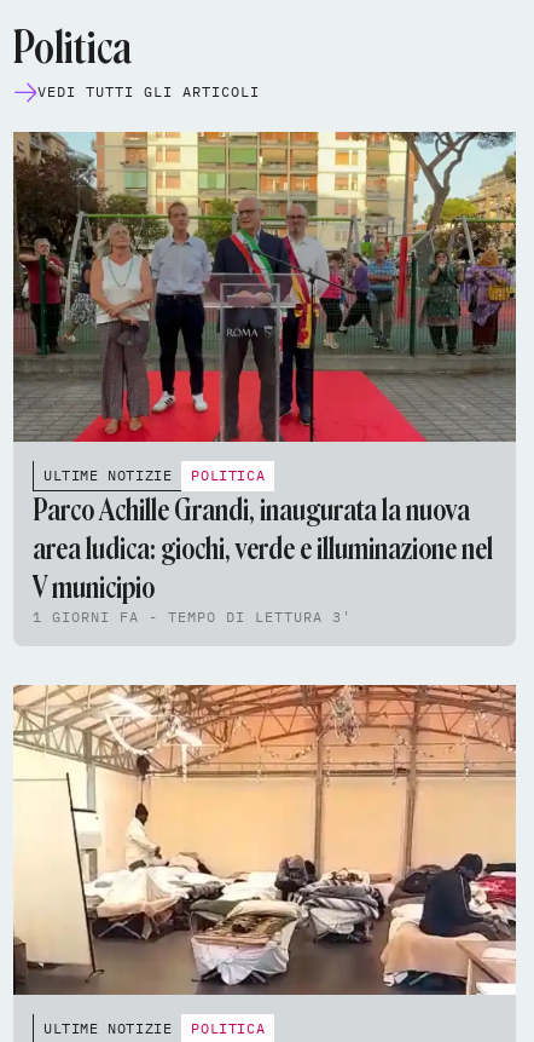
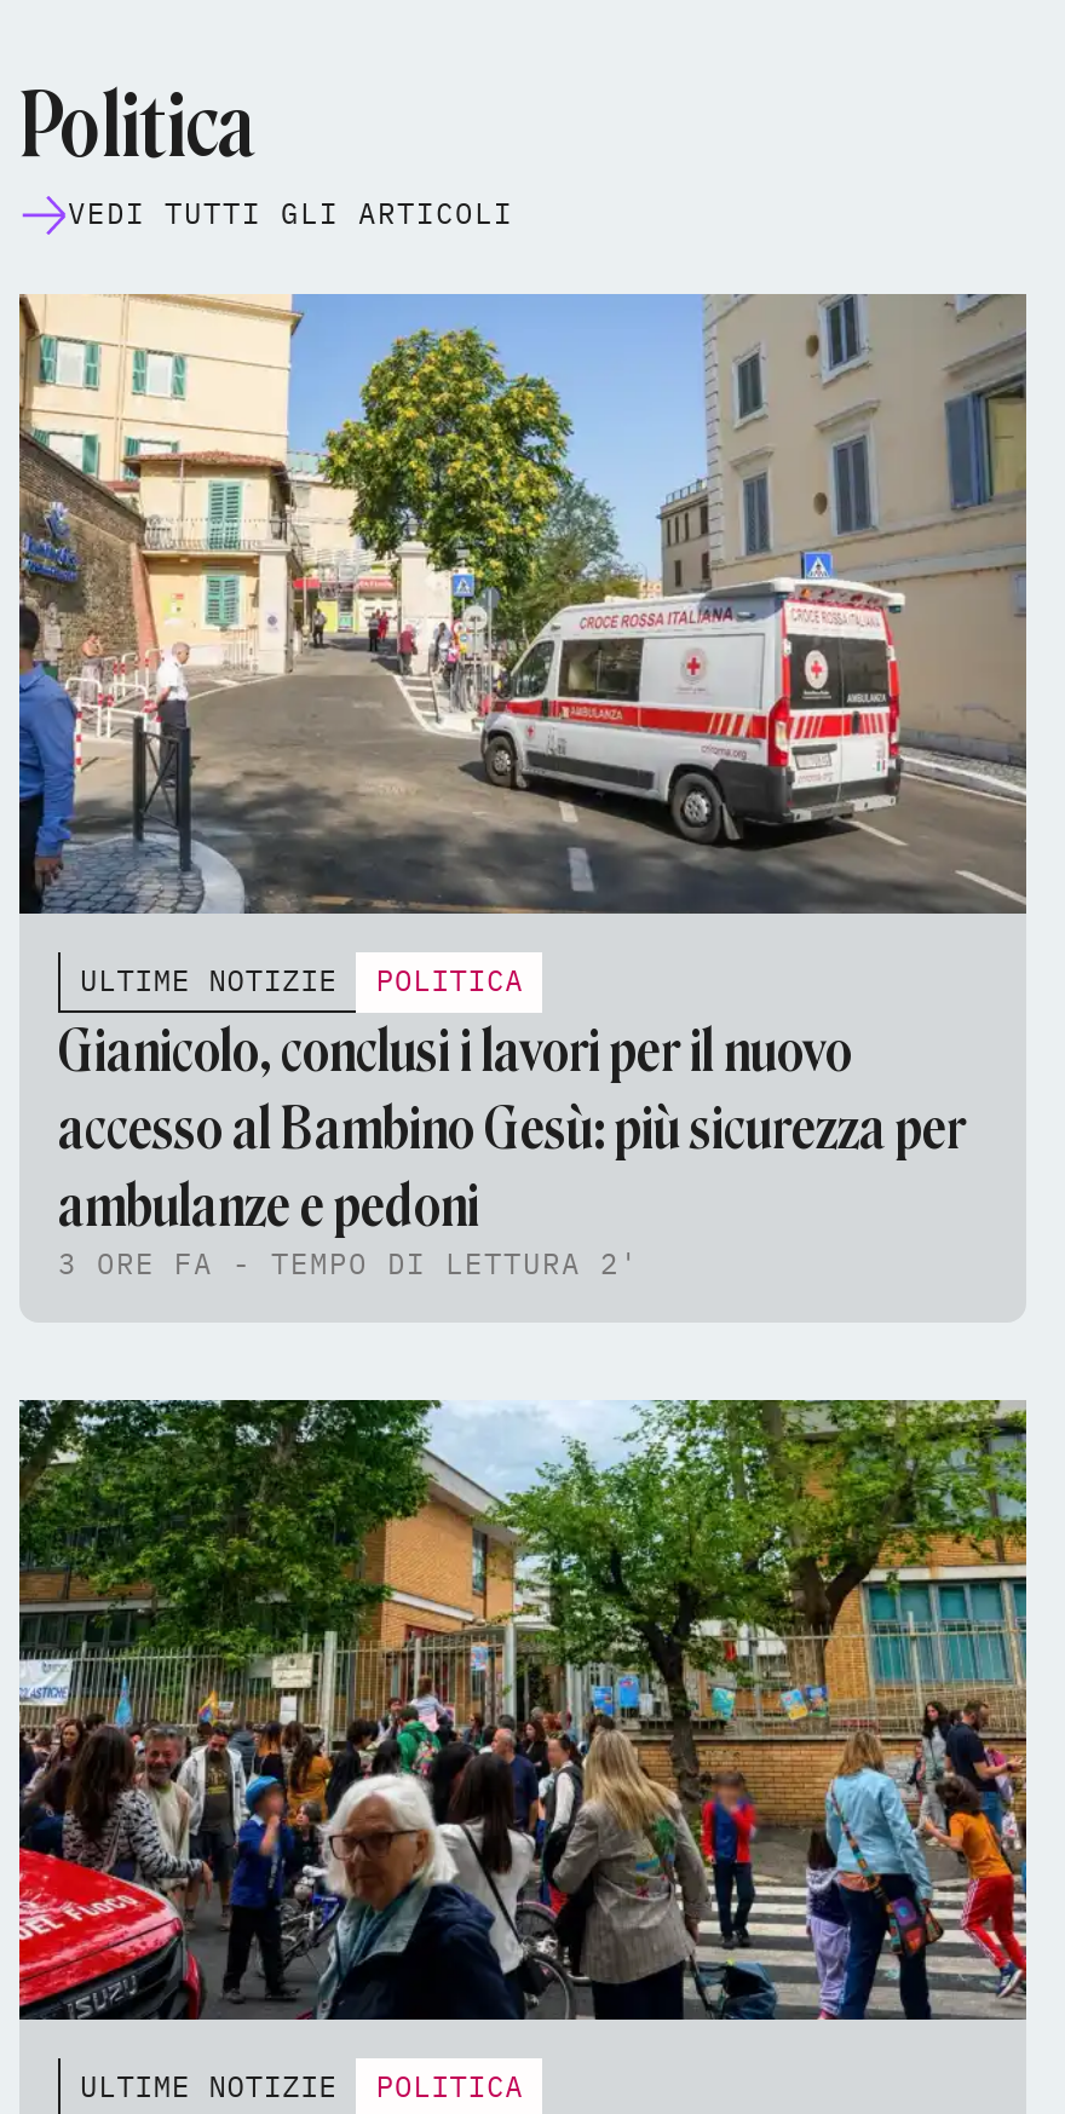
- [image]
+ [image]

- Parco Achille Grandi, inaugurata la nuova
- area ludica: giochi, verde e illuminazione nel
- V municipio
- 1 GIORNI FA - TEMPO DI LETTURA 3'
+ Gianicolo, conclusi i lavori per il nuovo
+ accesso al Bambino Gesù: più sicurezza per
+ ambulanze e pedoni
+ 3 ORE FA - TEMPO DI LETTURA 2'

- [image]
+ [image]
